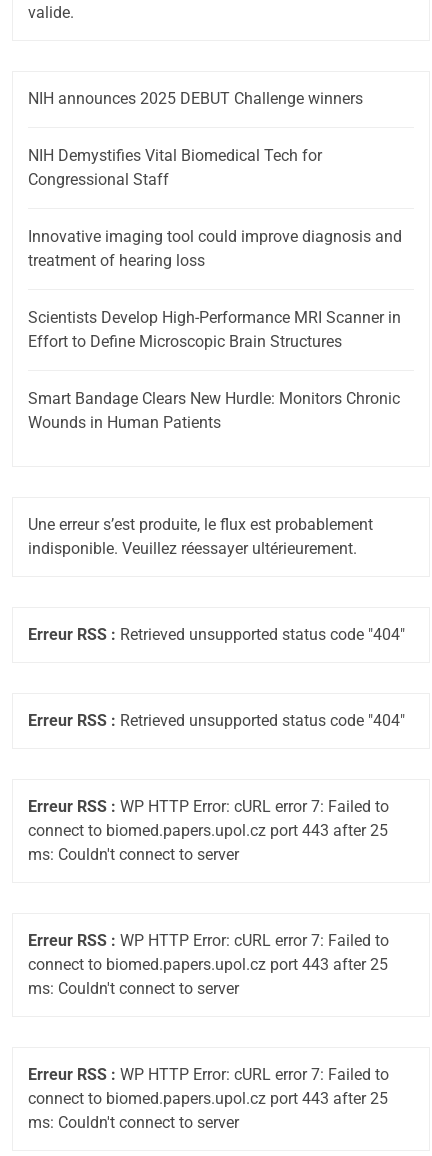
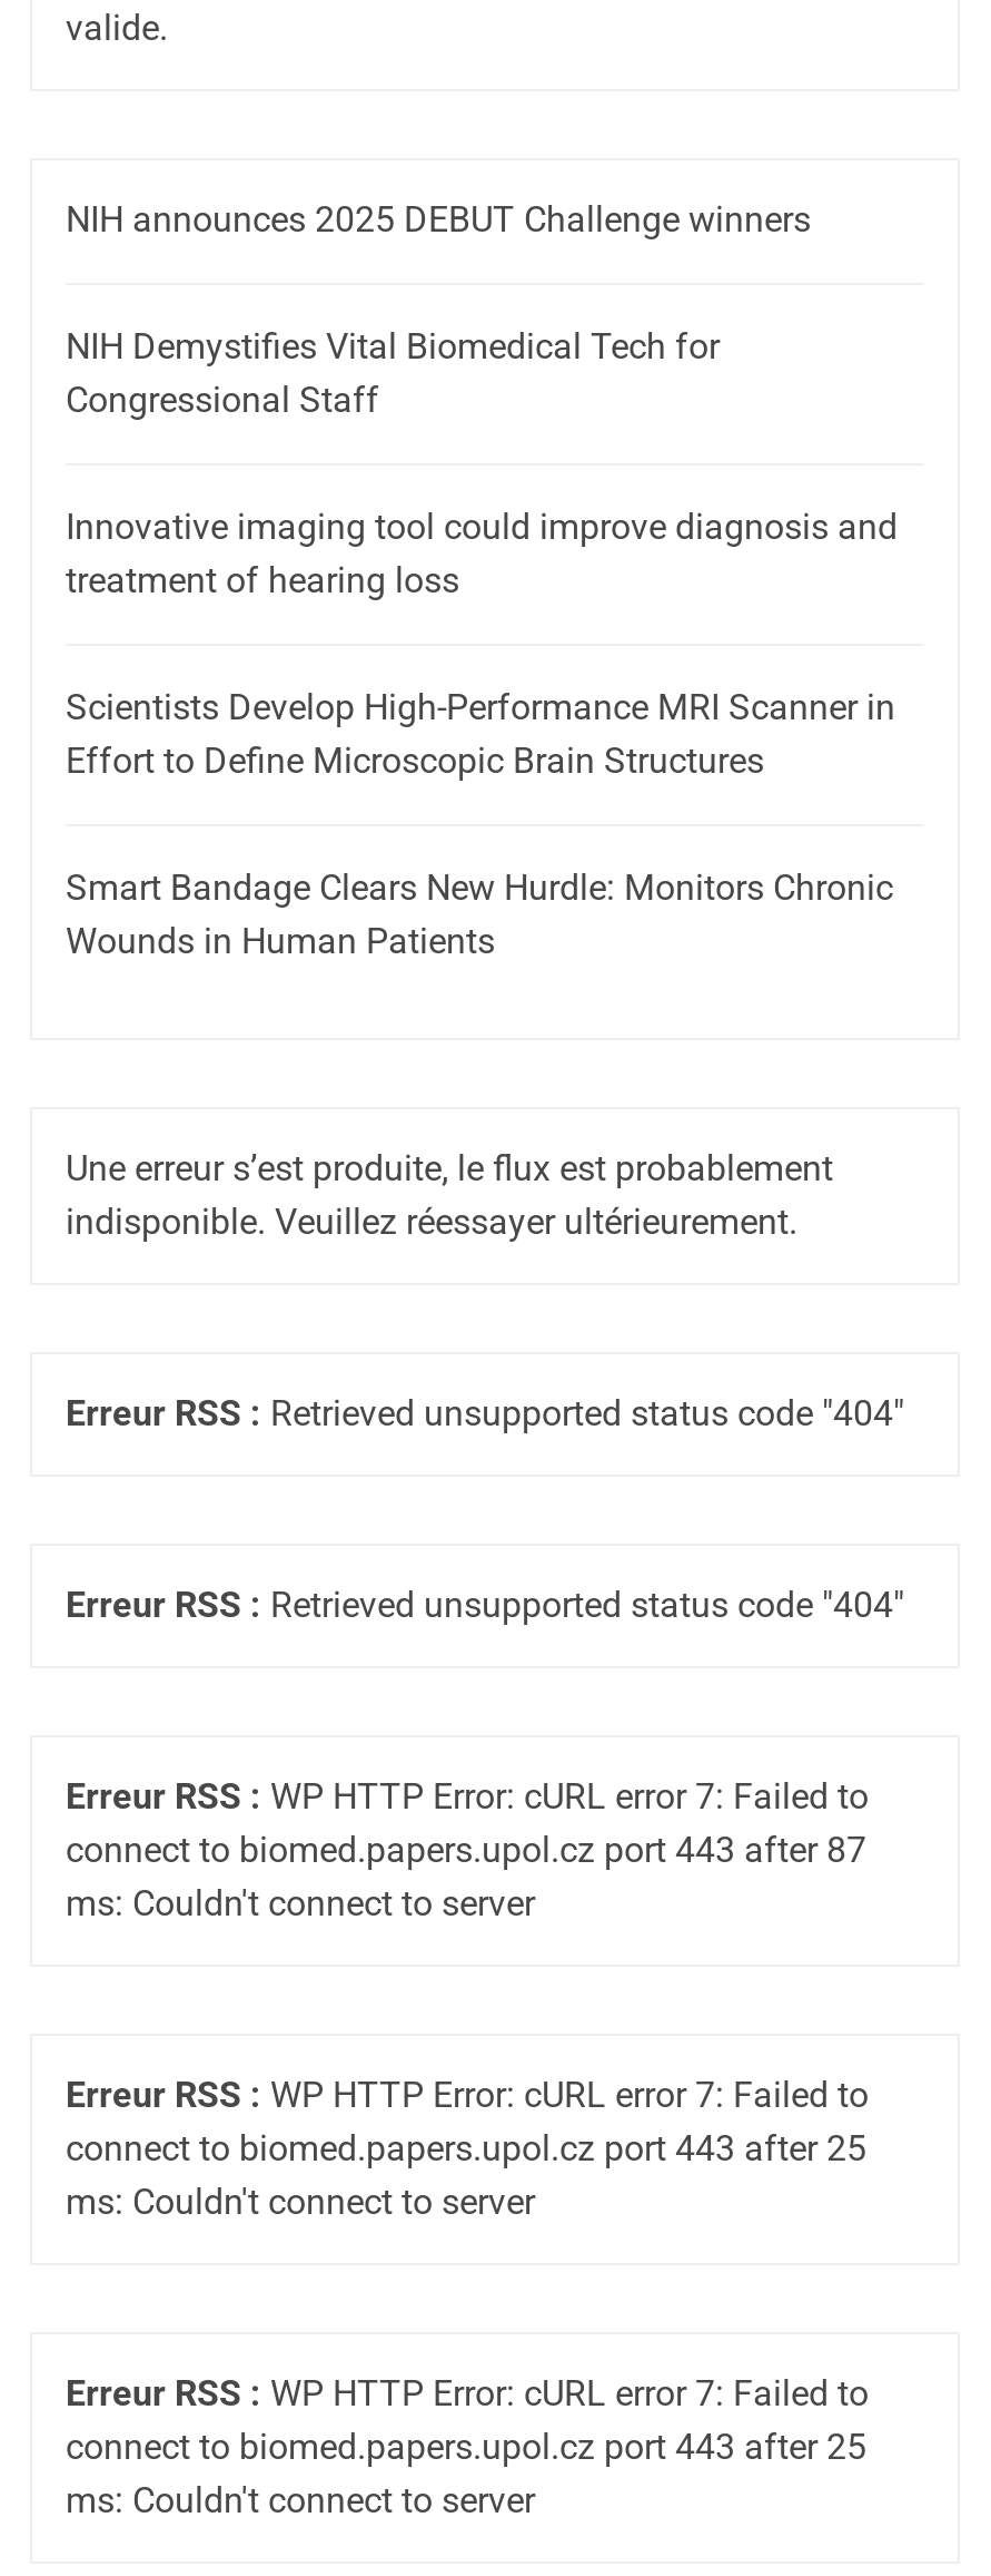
- connect to biomed.papers.upol.cz port 443 after 25
+ connect to biomed.papers.upol.cz port 443 after 87
